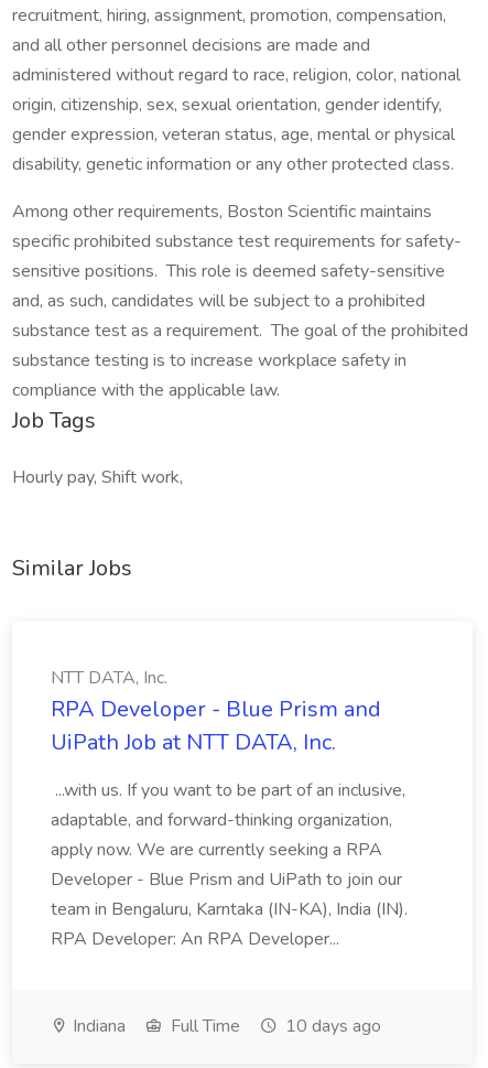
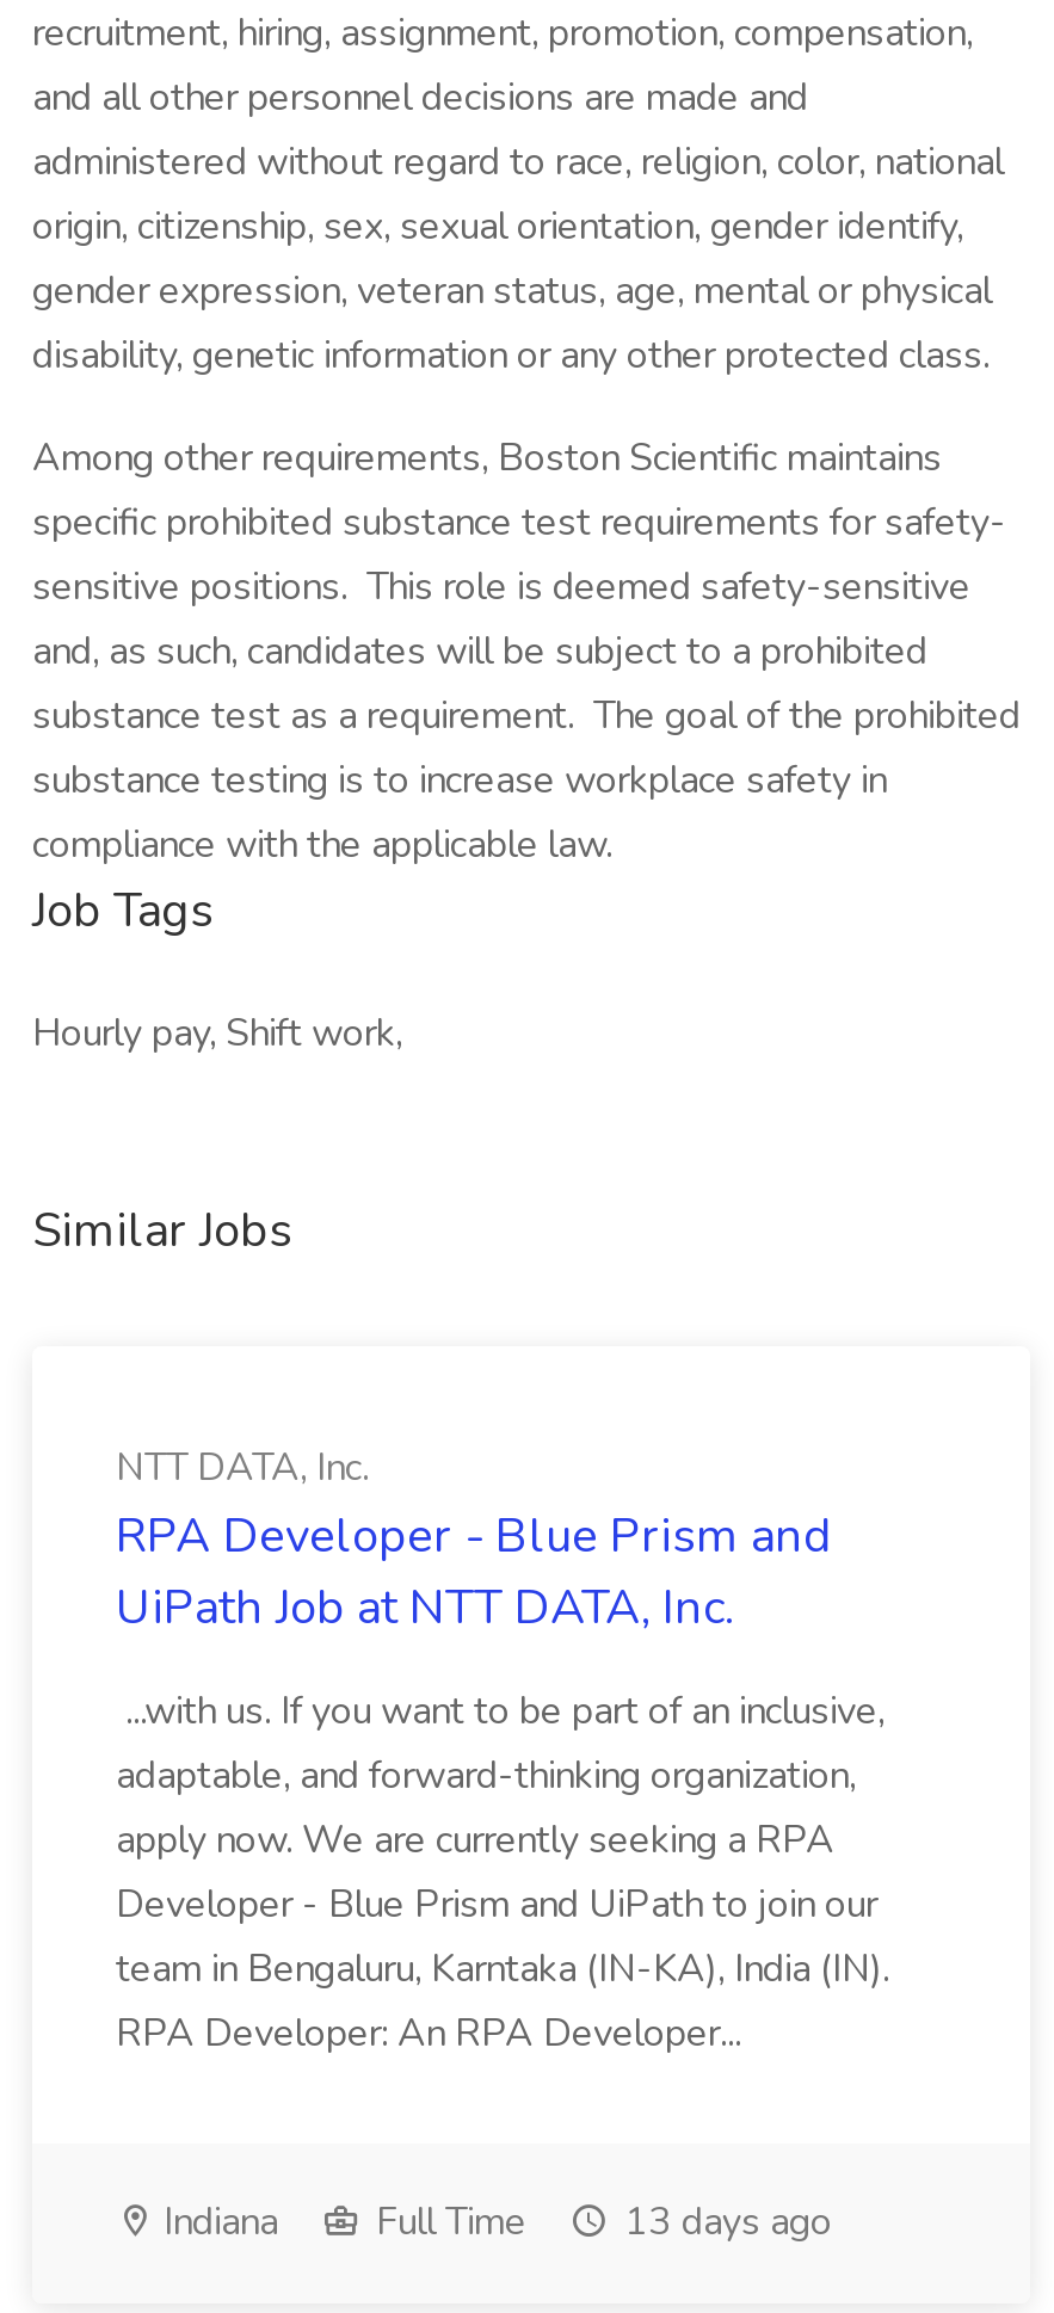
- Indiana Full Time 10 days ago
+ Indiana Full Time 13 days ago
